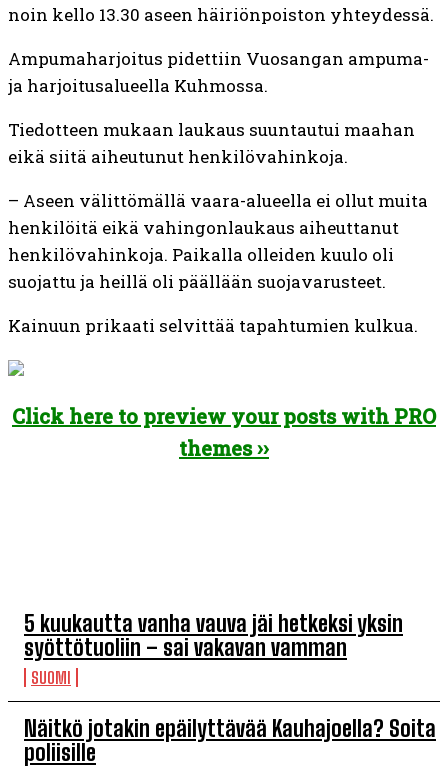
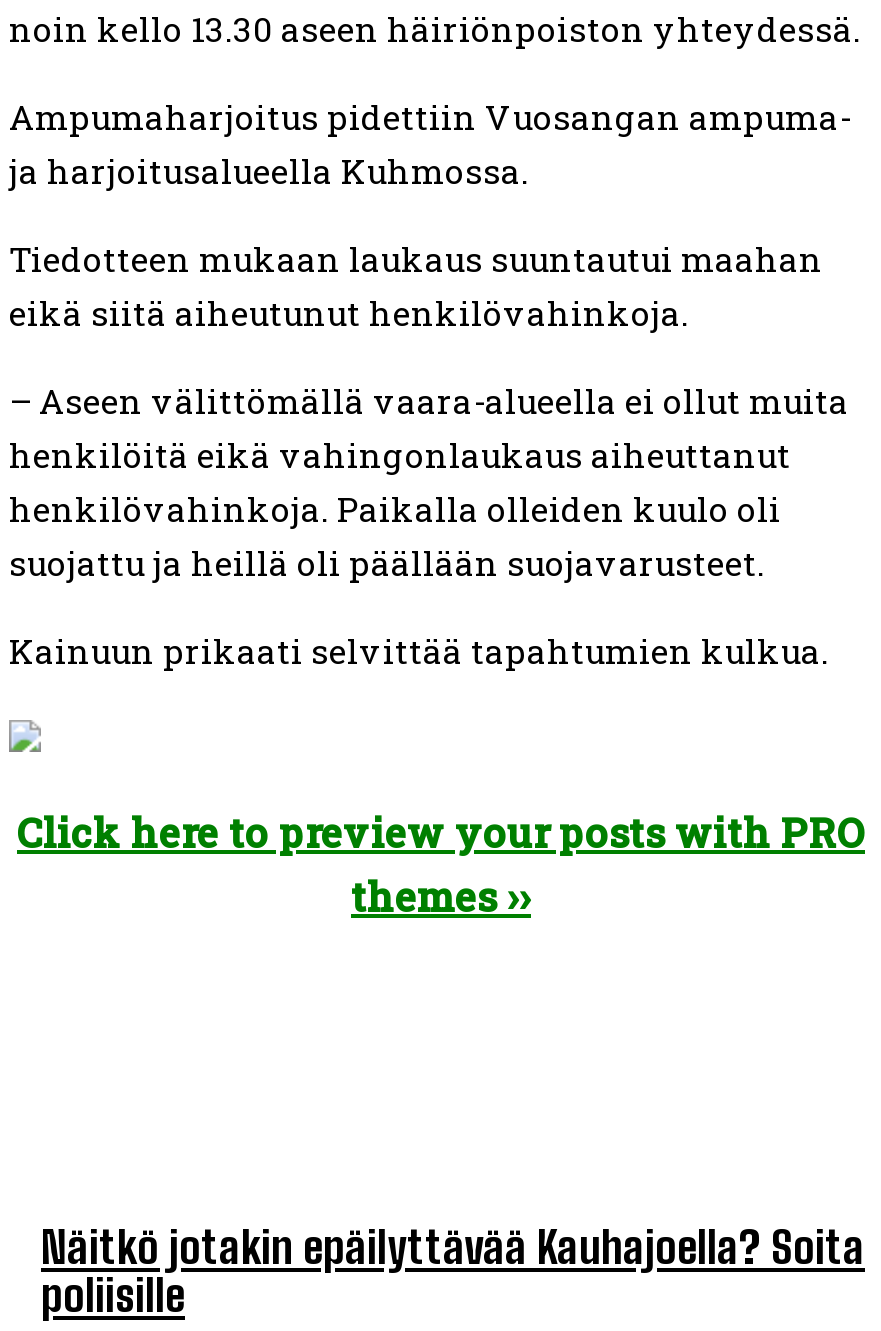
- 5 kuukautta vanha vauva jäi hetkeksi yksin
- syöttötuoliin – sai vakavan vamman
- SUOMI
